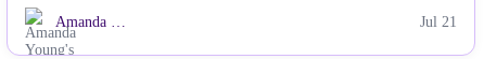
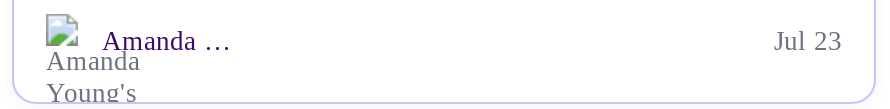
- Jul 21
+ Jul 23
